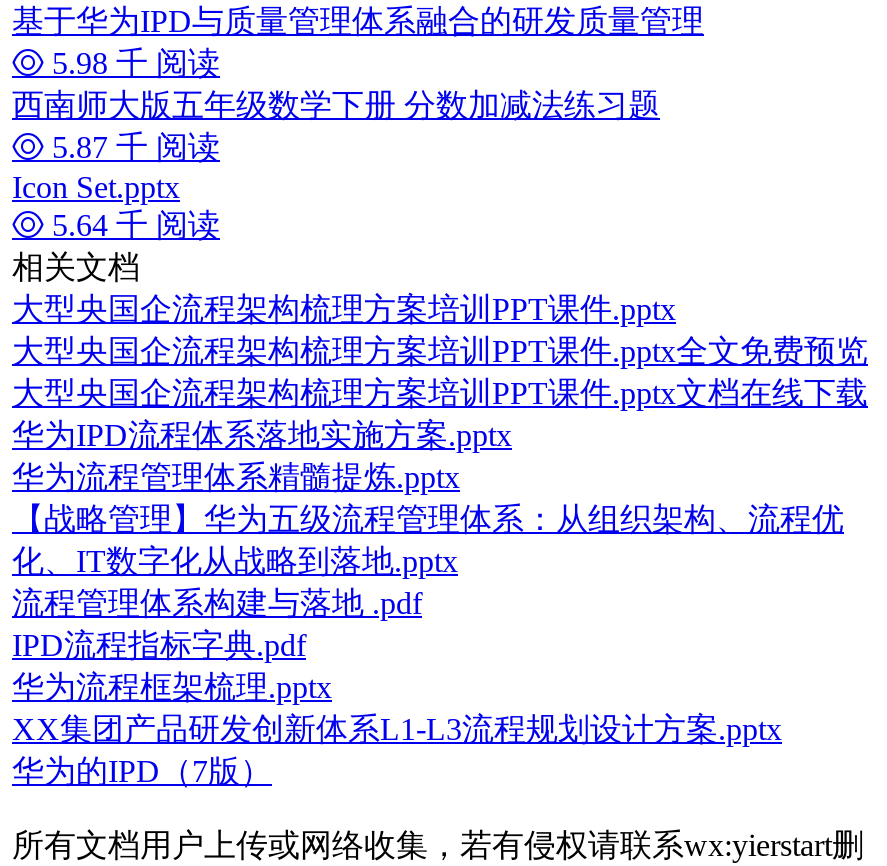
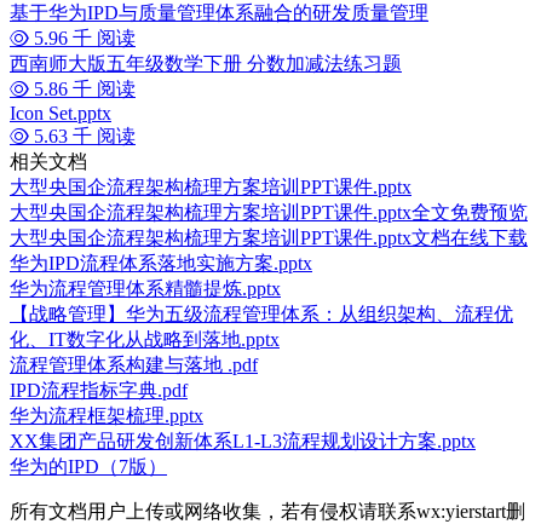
- 5.98 千 阅读
+ 5.96 千 阅读

- 5.87 千 阅读
+ 5.86 千 阅读

- 5.64 千 阅读
+ 5.63 千 阅读
